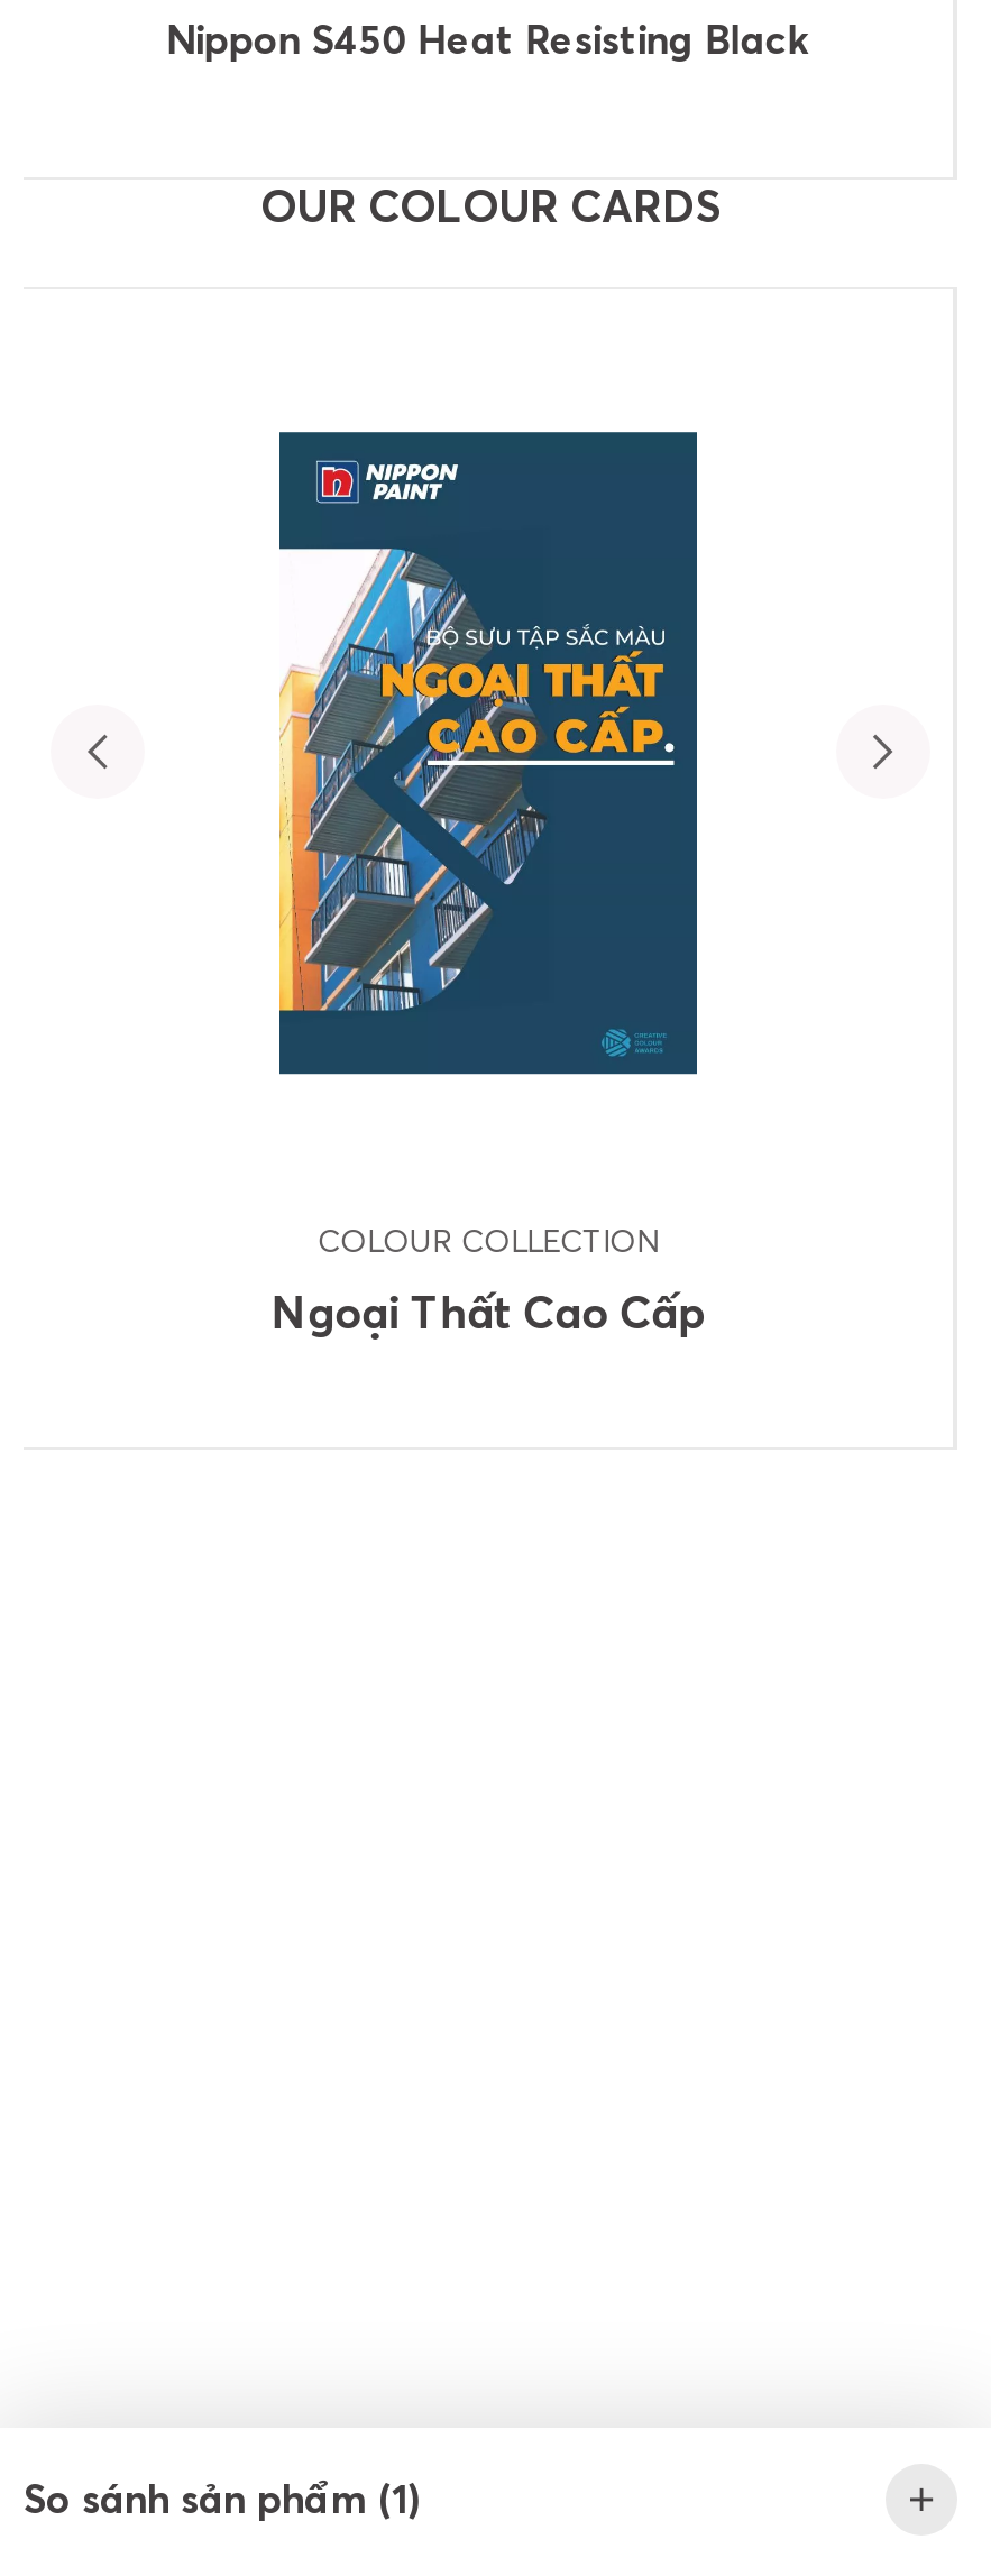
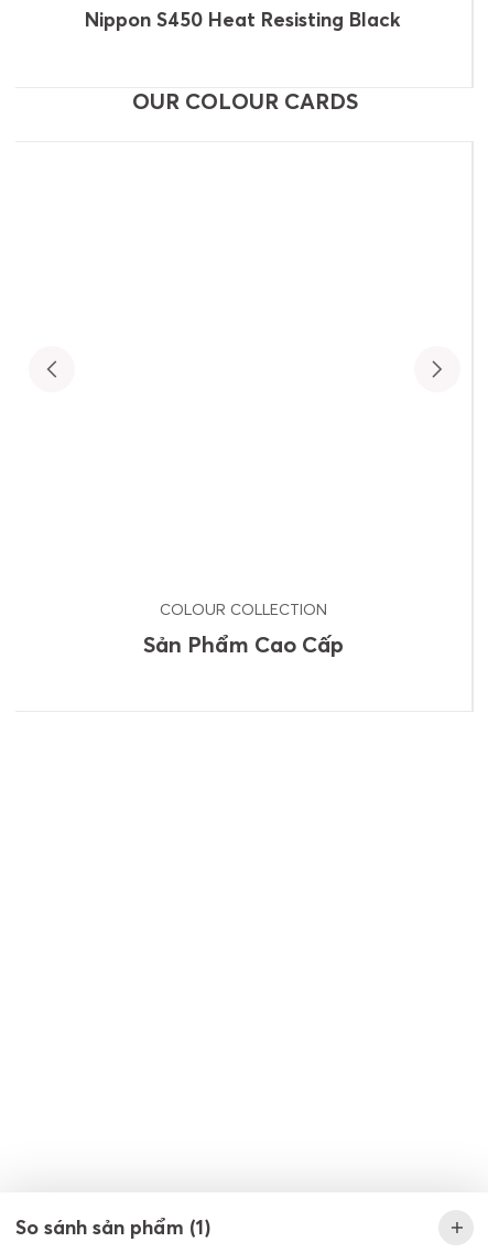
- [image]

- Ngoại Thất Cao Cấp
+ Sản Phẩm Cao Cấp
